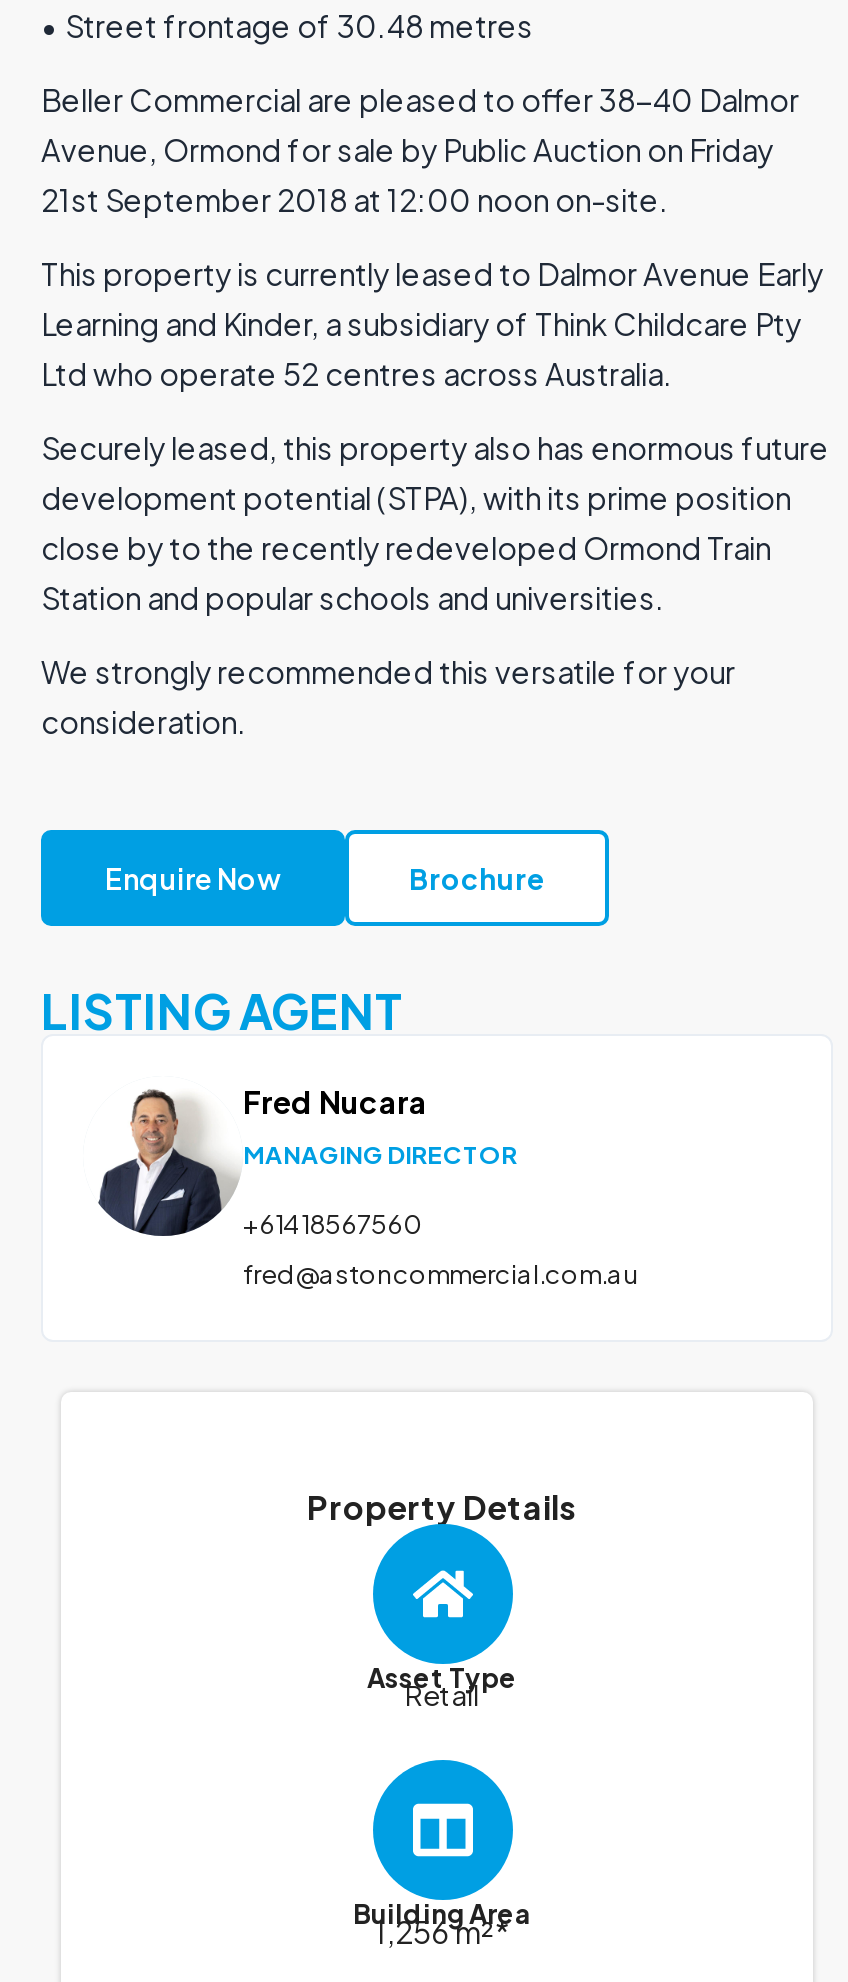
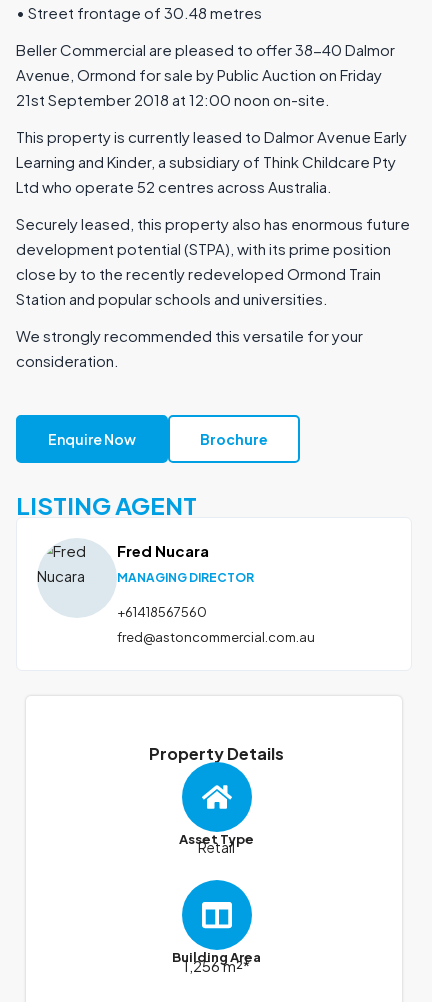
- [image]
+ [image]
